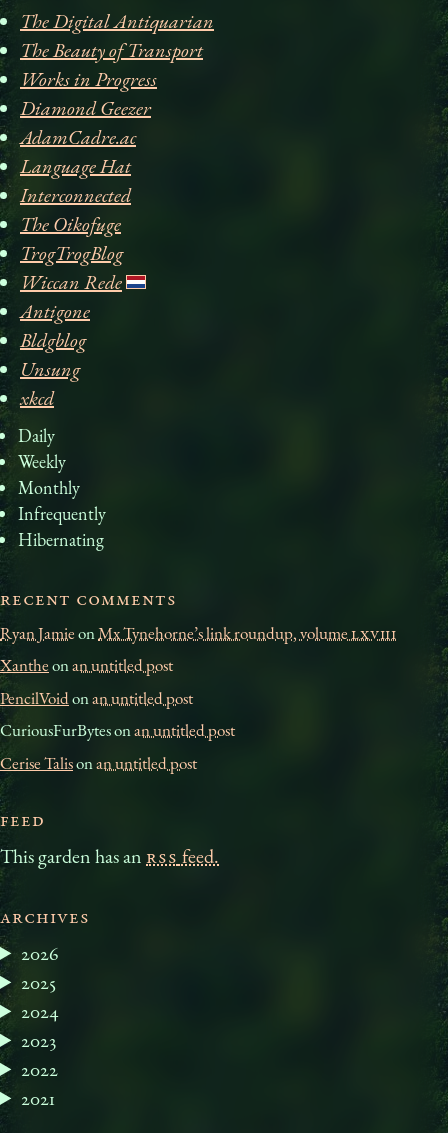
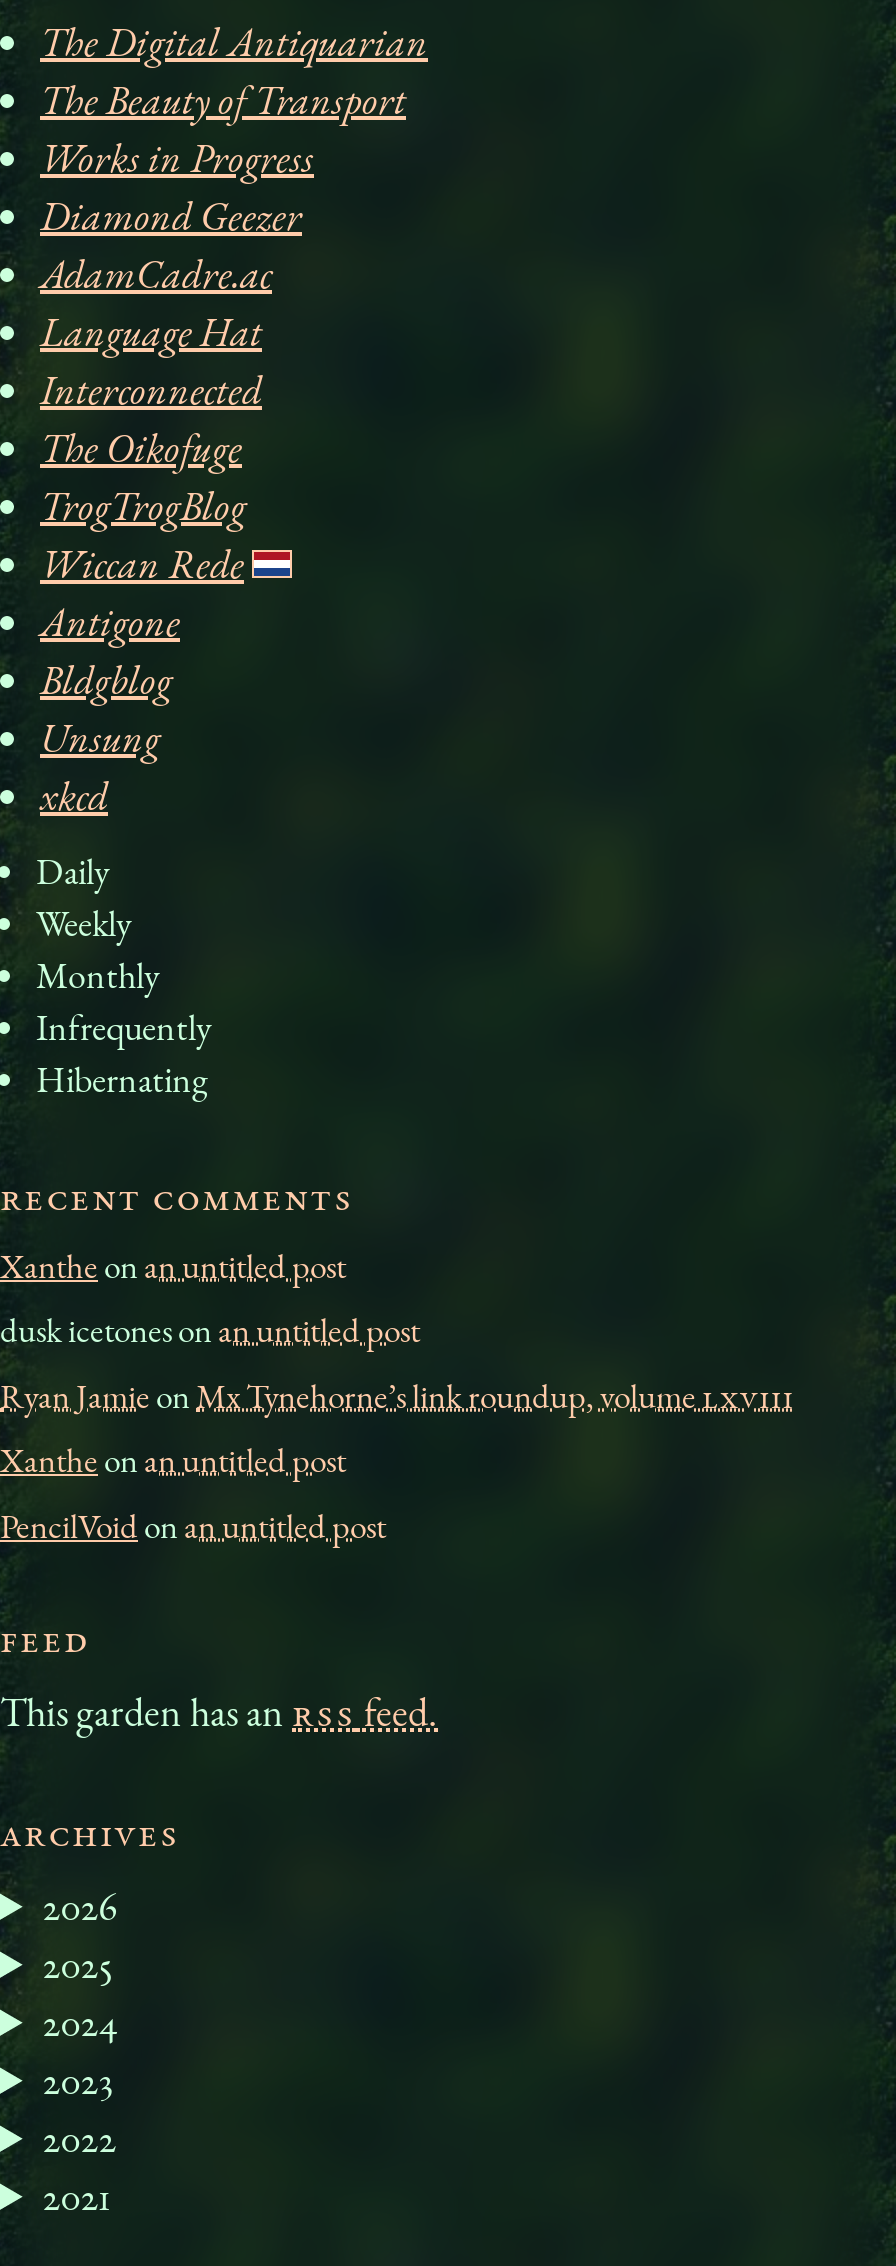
+ Xanthe on an untitled post
+ dusk icetones on an untitled post

moved down: Ryan Jamie on Mx Tynehorne’s link roundup, volume LXVIII | Xanthe on an untitled post | PencilVoid on an untitled post

- CuriousFurBytes on an untitled post
- Cerise Talis on an untitled post
